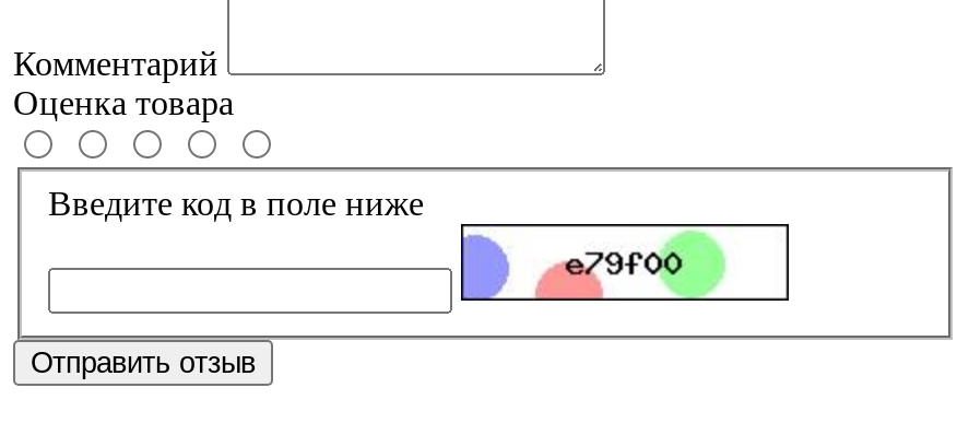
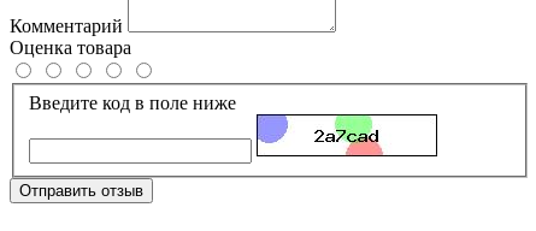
- [image]
+ [image]
